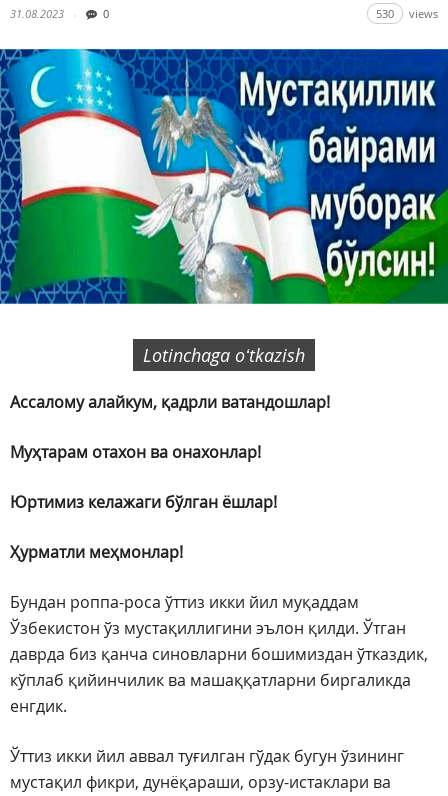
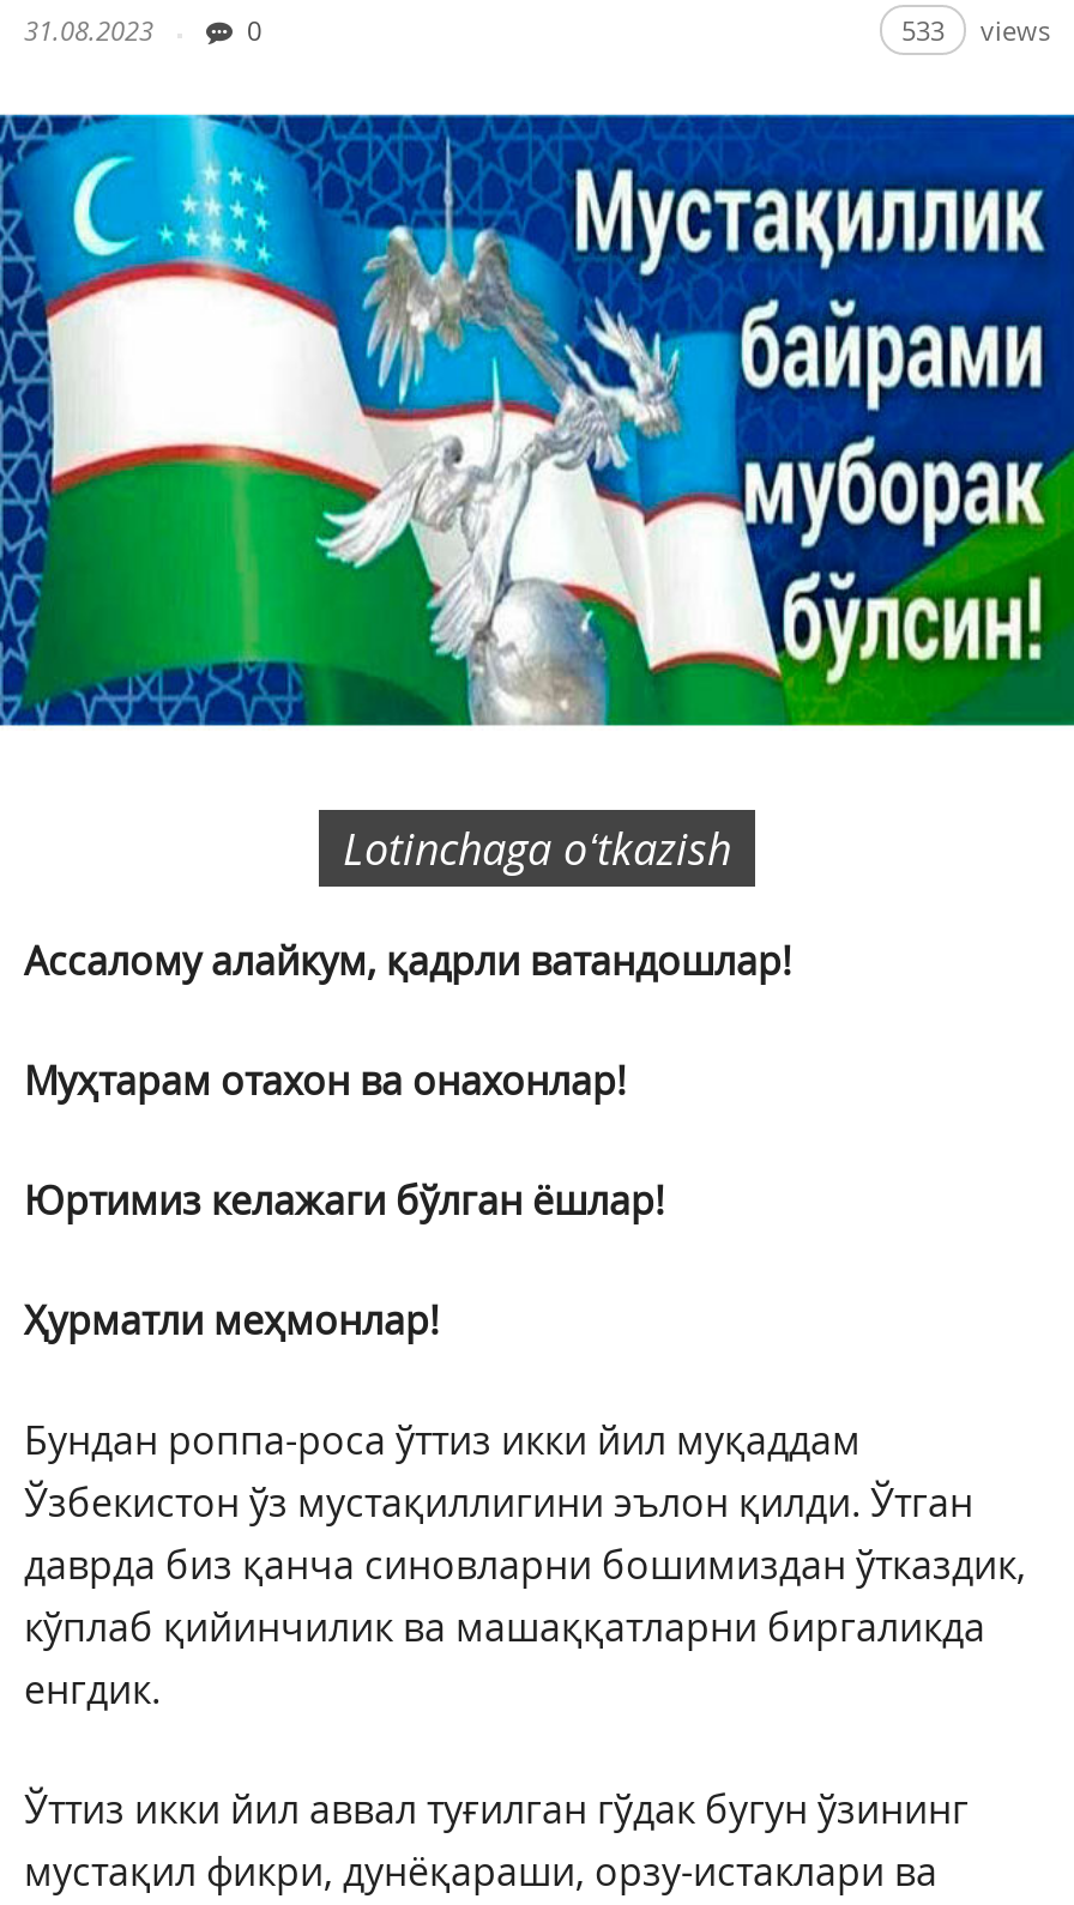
- 530 views
+ 533 views
